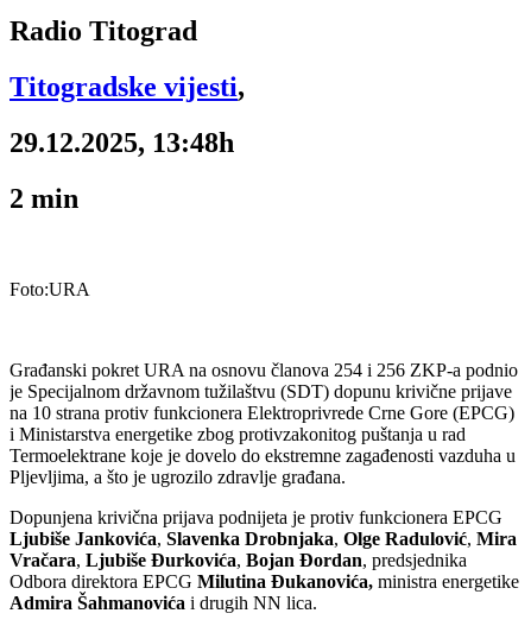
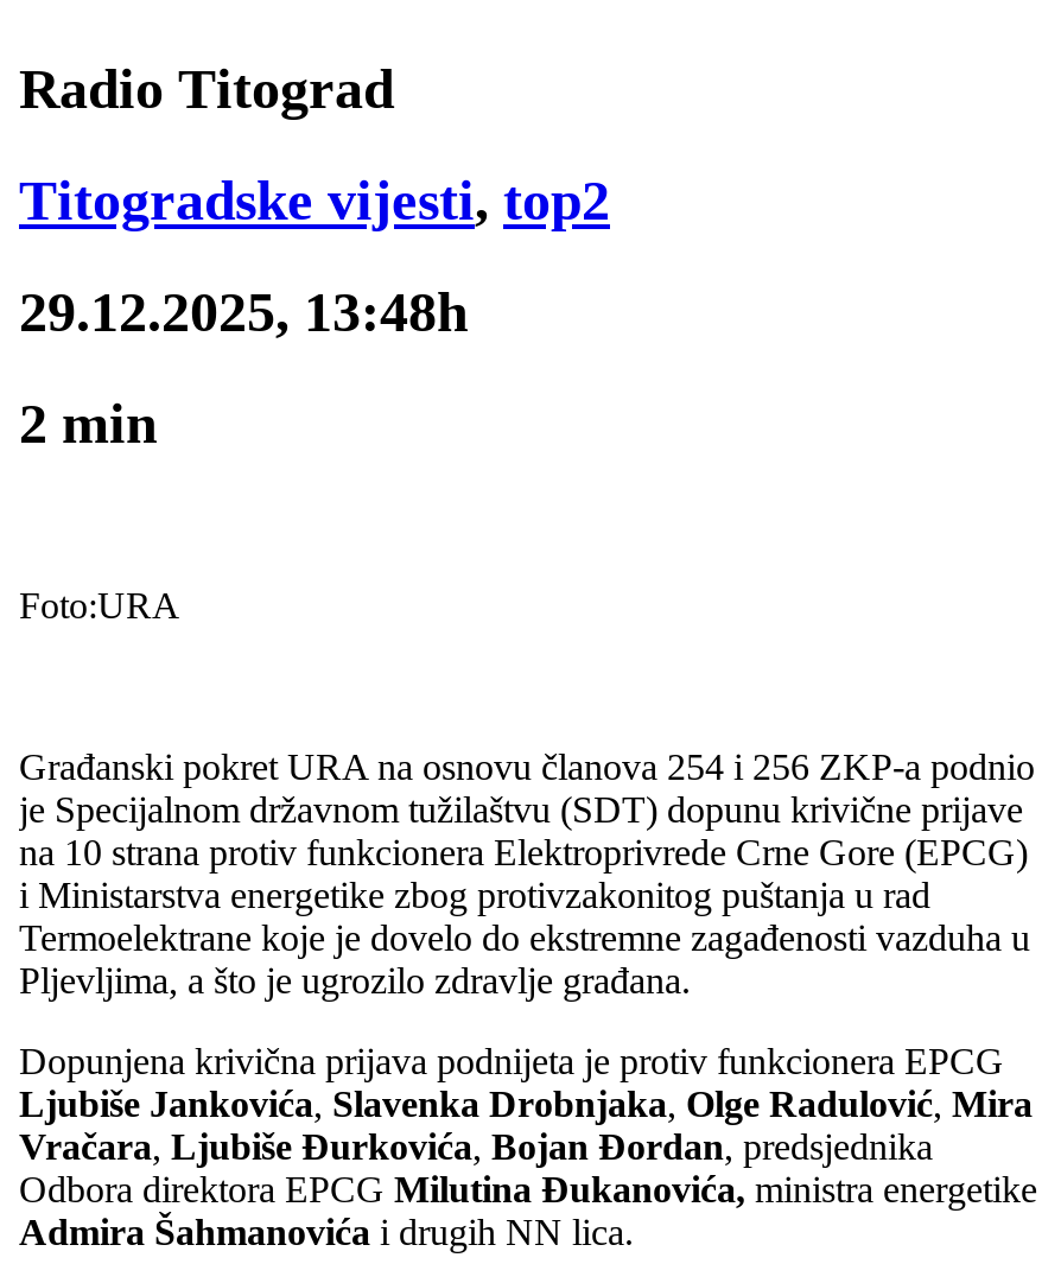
- Titogradske vijesti,
+ Titogradske vijesti, top2
